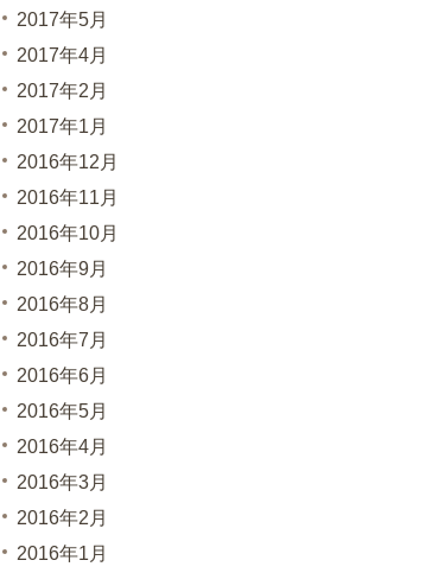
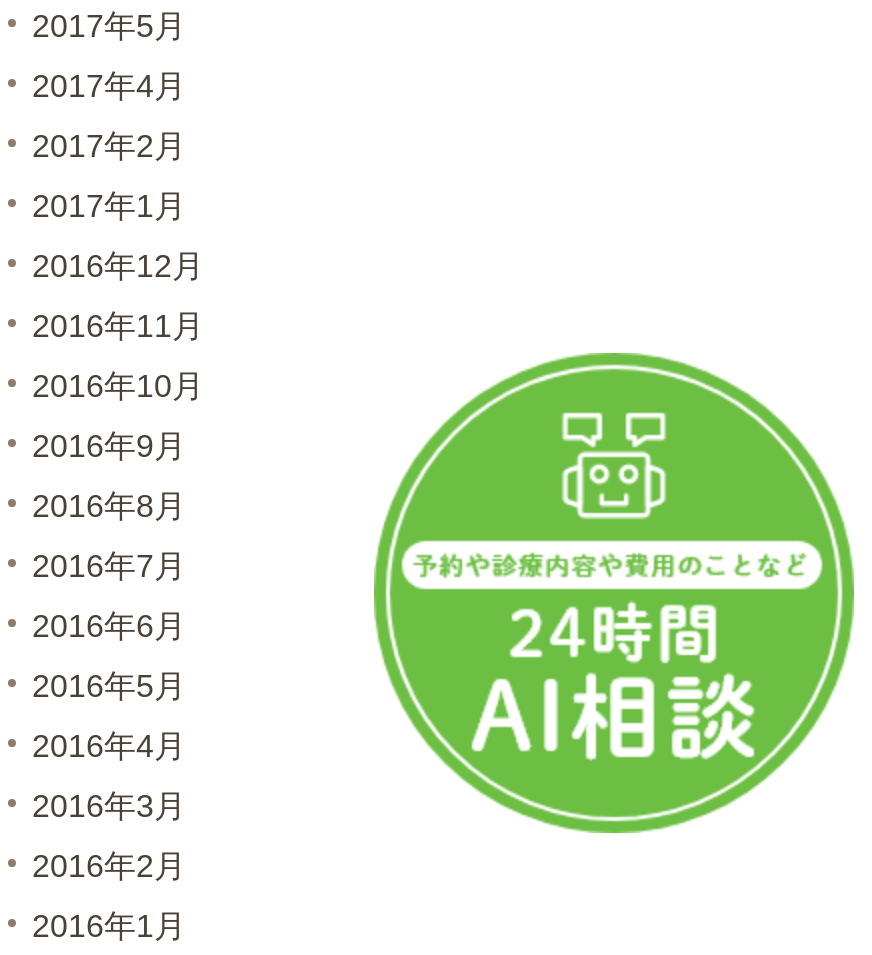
+ [image]
